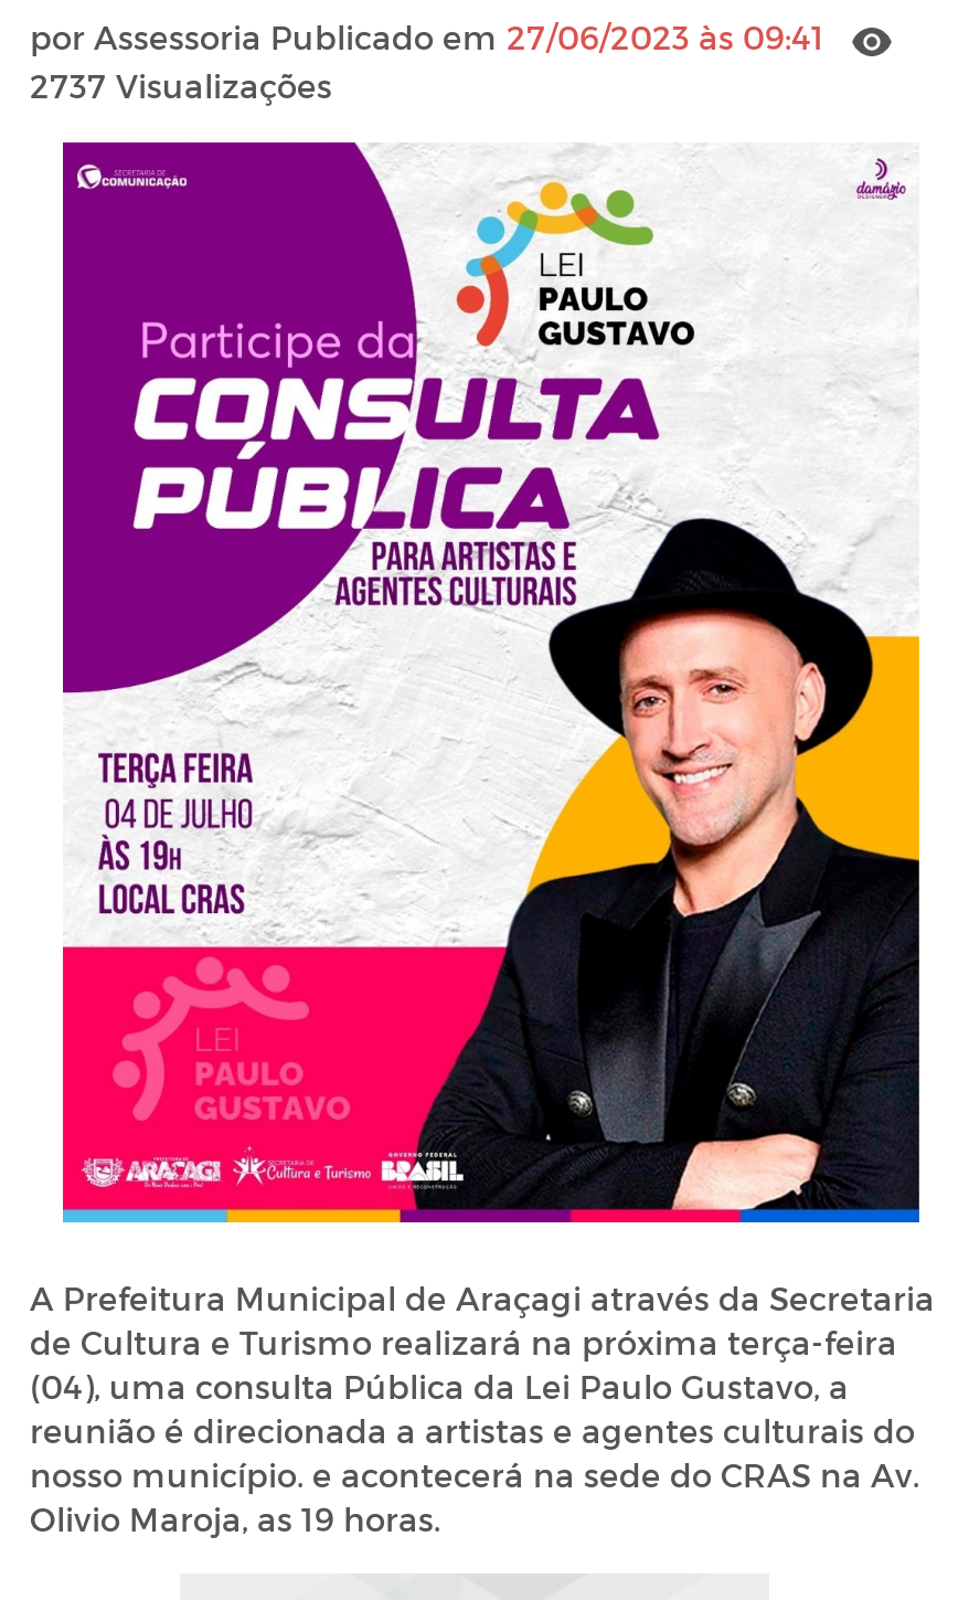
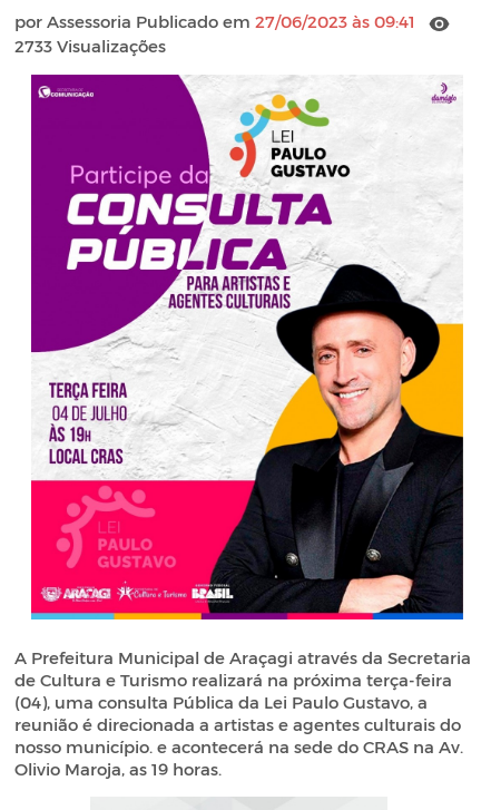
- 2737 Visualizações
+ 2733 Visualizações
